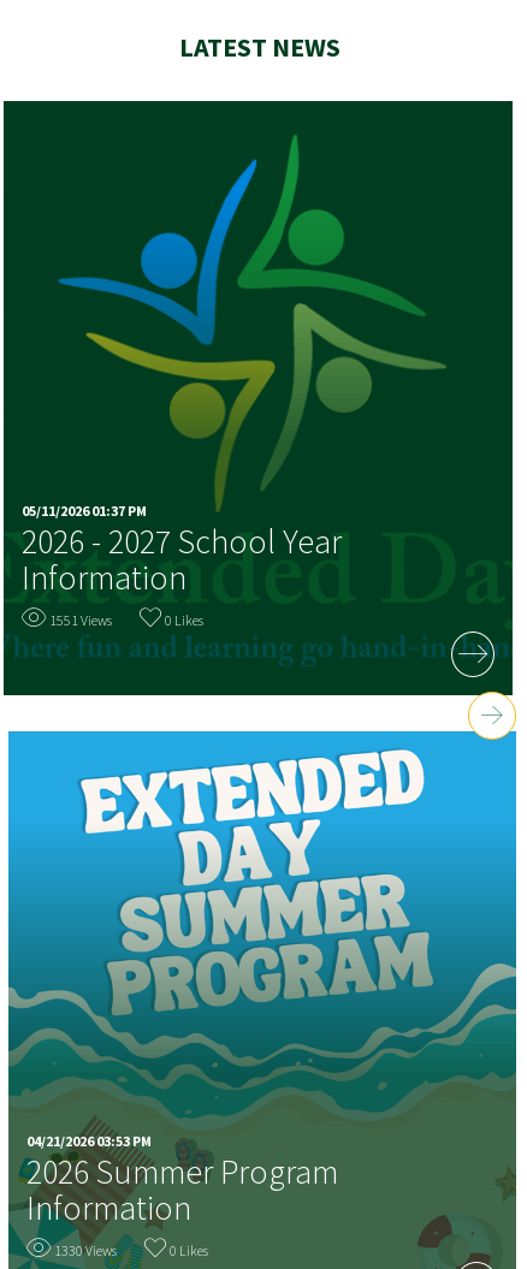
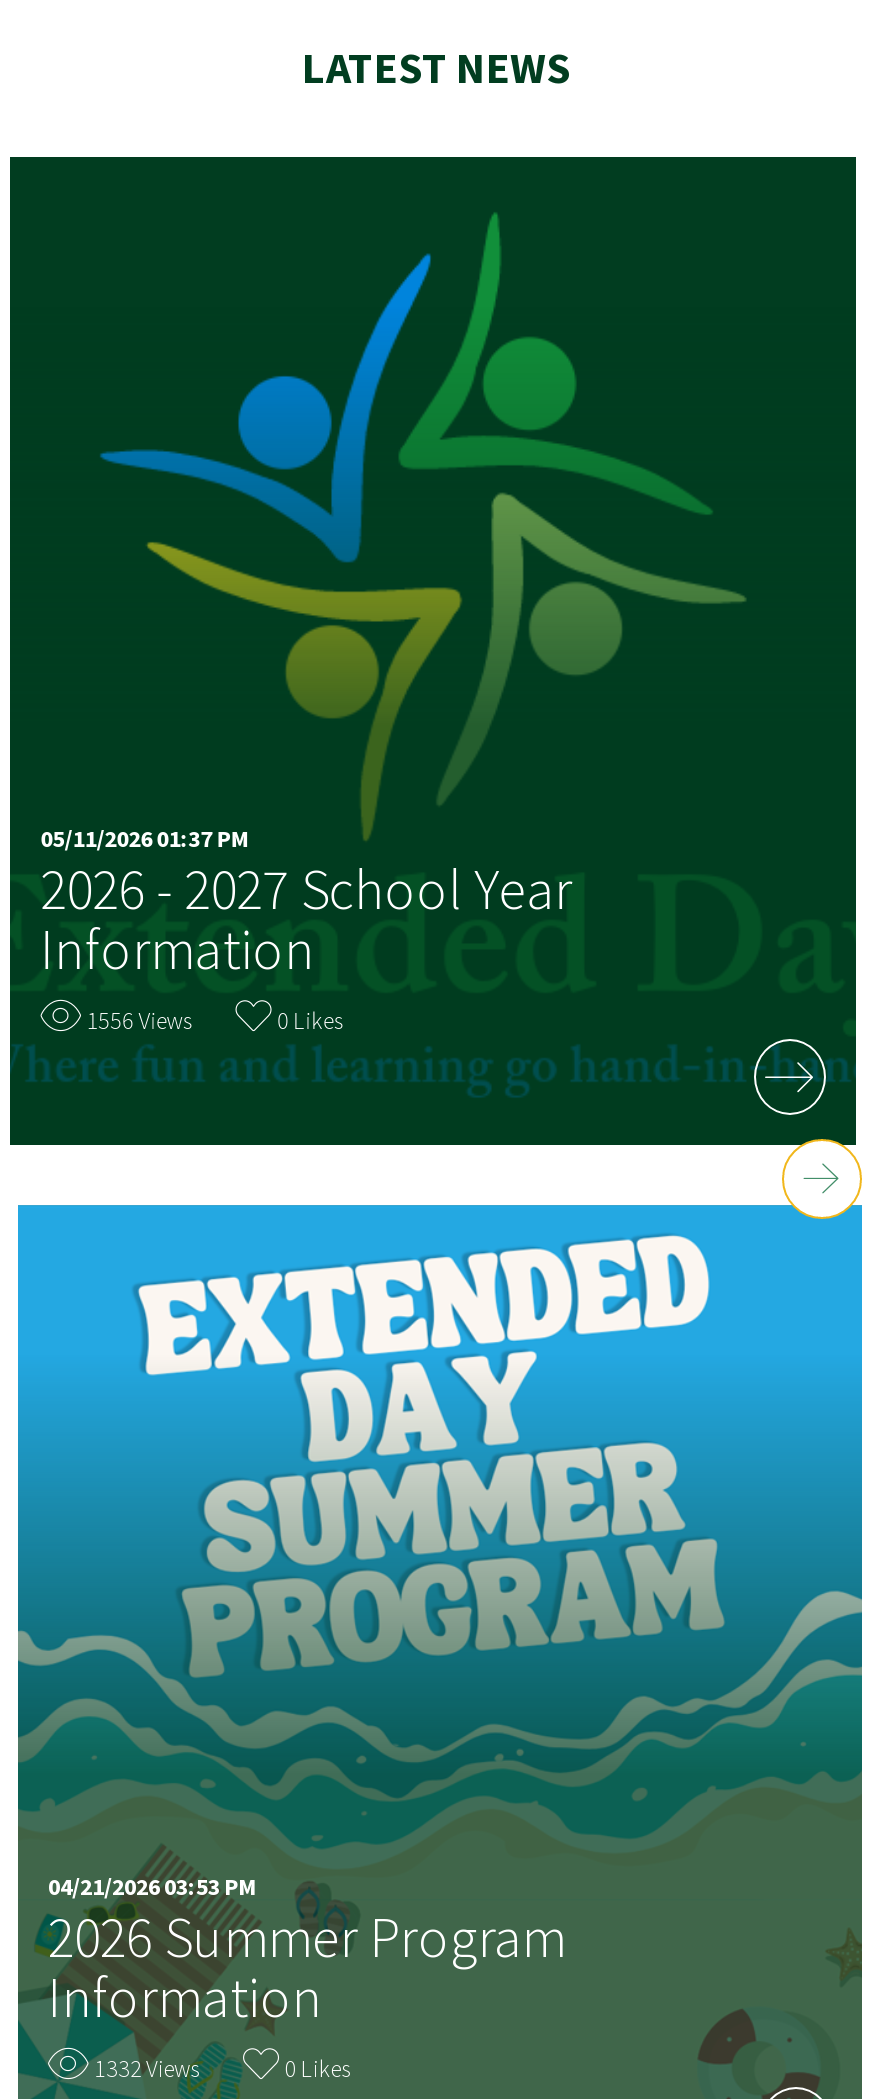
- 1551 Views
+ 1556 Views

- 1330 Views
+ 1332 Views
